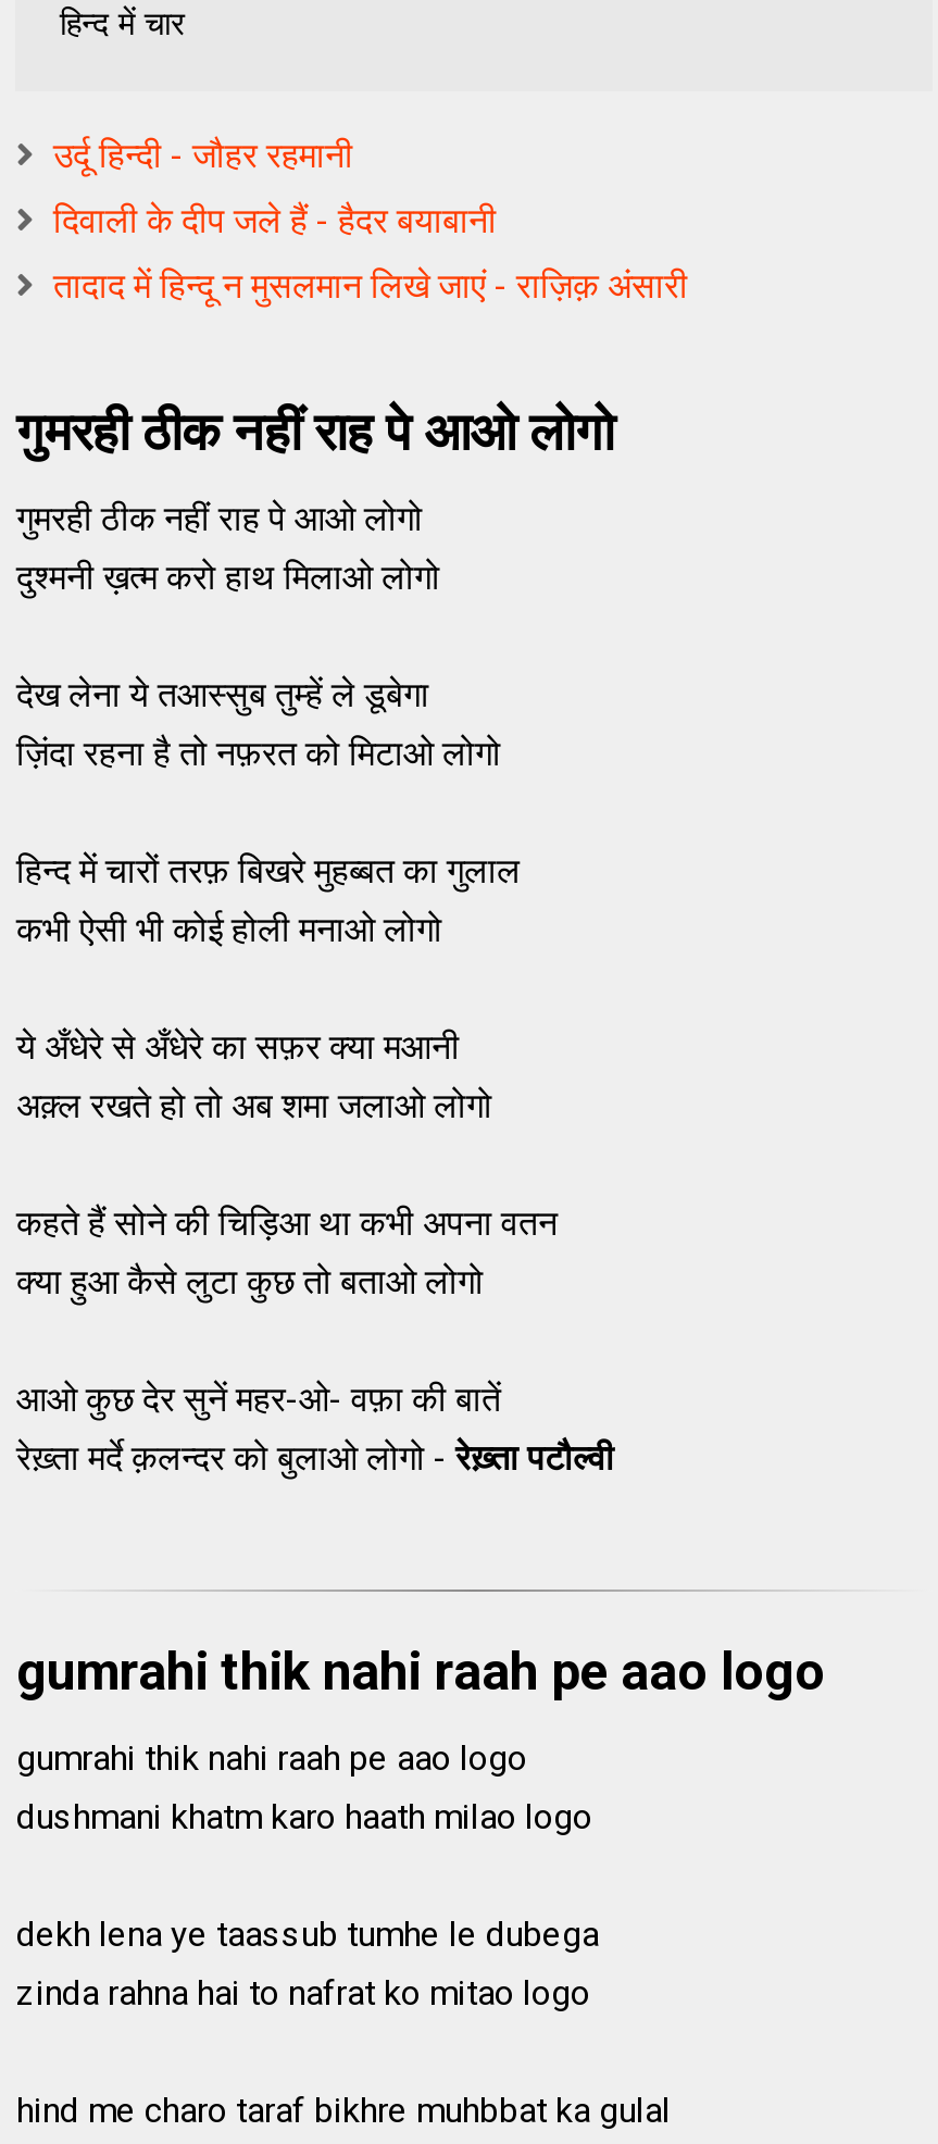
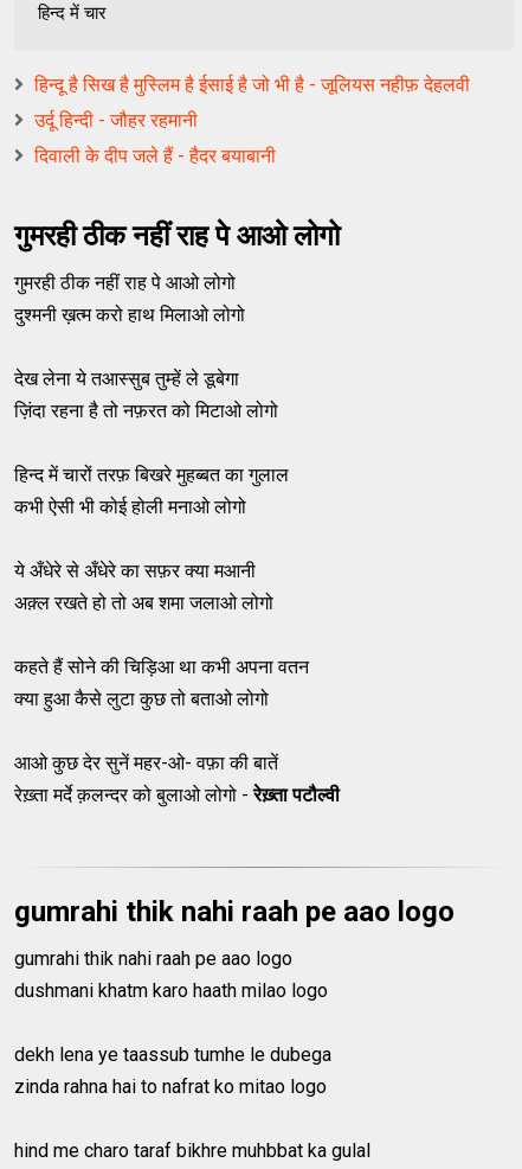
+ हिन्दू है सिख है मुस्लिम है ईसाई है जो भी है - जूलियस नहीफ़ देहलवी

moved down: उर्दू हिन्दी - जौहर रहमानी | दिवाली के दीप जले हैं - हैदर बयाबानी

- तादाद में हिन्दू न मुसलमान लिखे जाएं - राज़िक़ अंसारी
